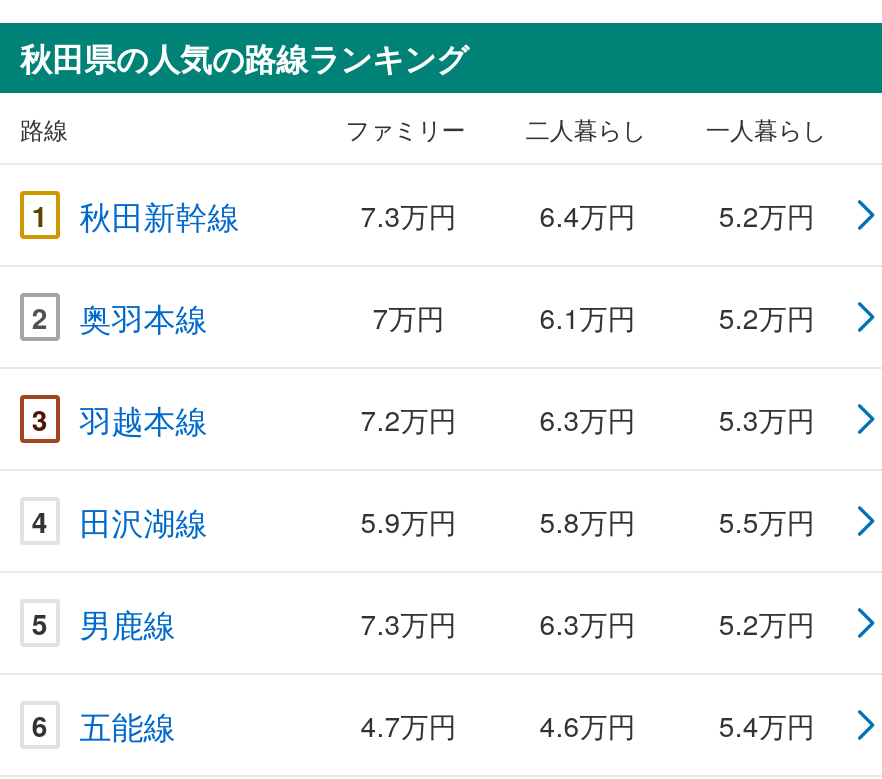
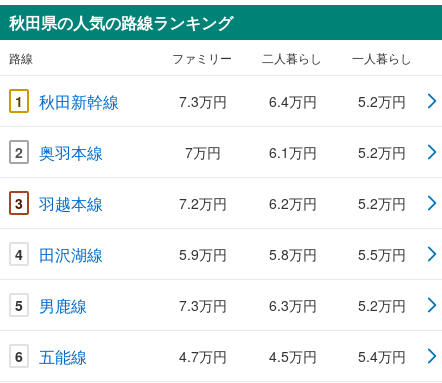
- 6.3万円
+ 6.2万円

- 5.3万円
+ 5.2万円

- 4.6万円
+ 4.5万円
